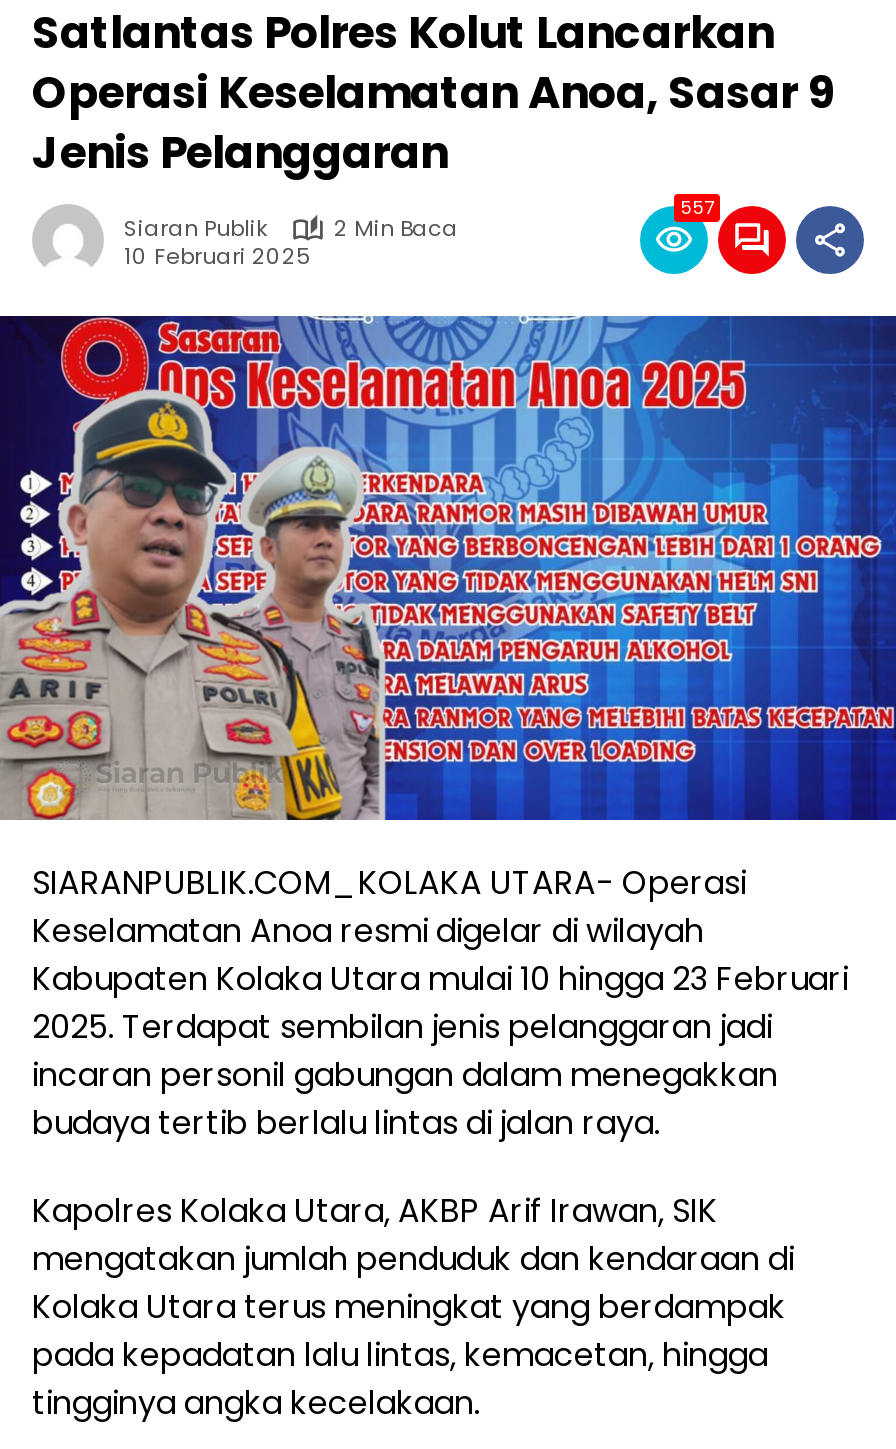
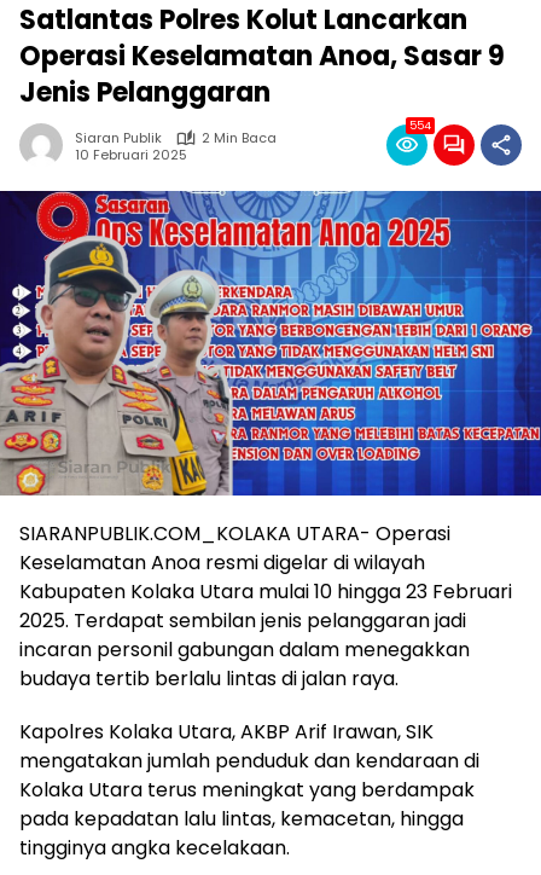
- 557
+ 554
